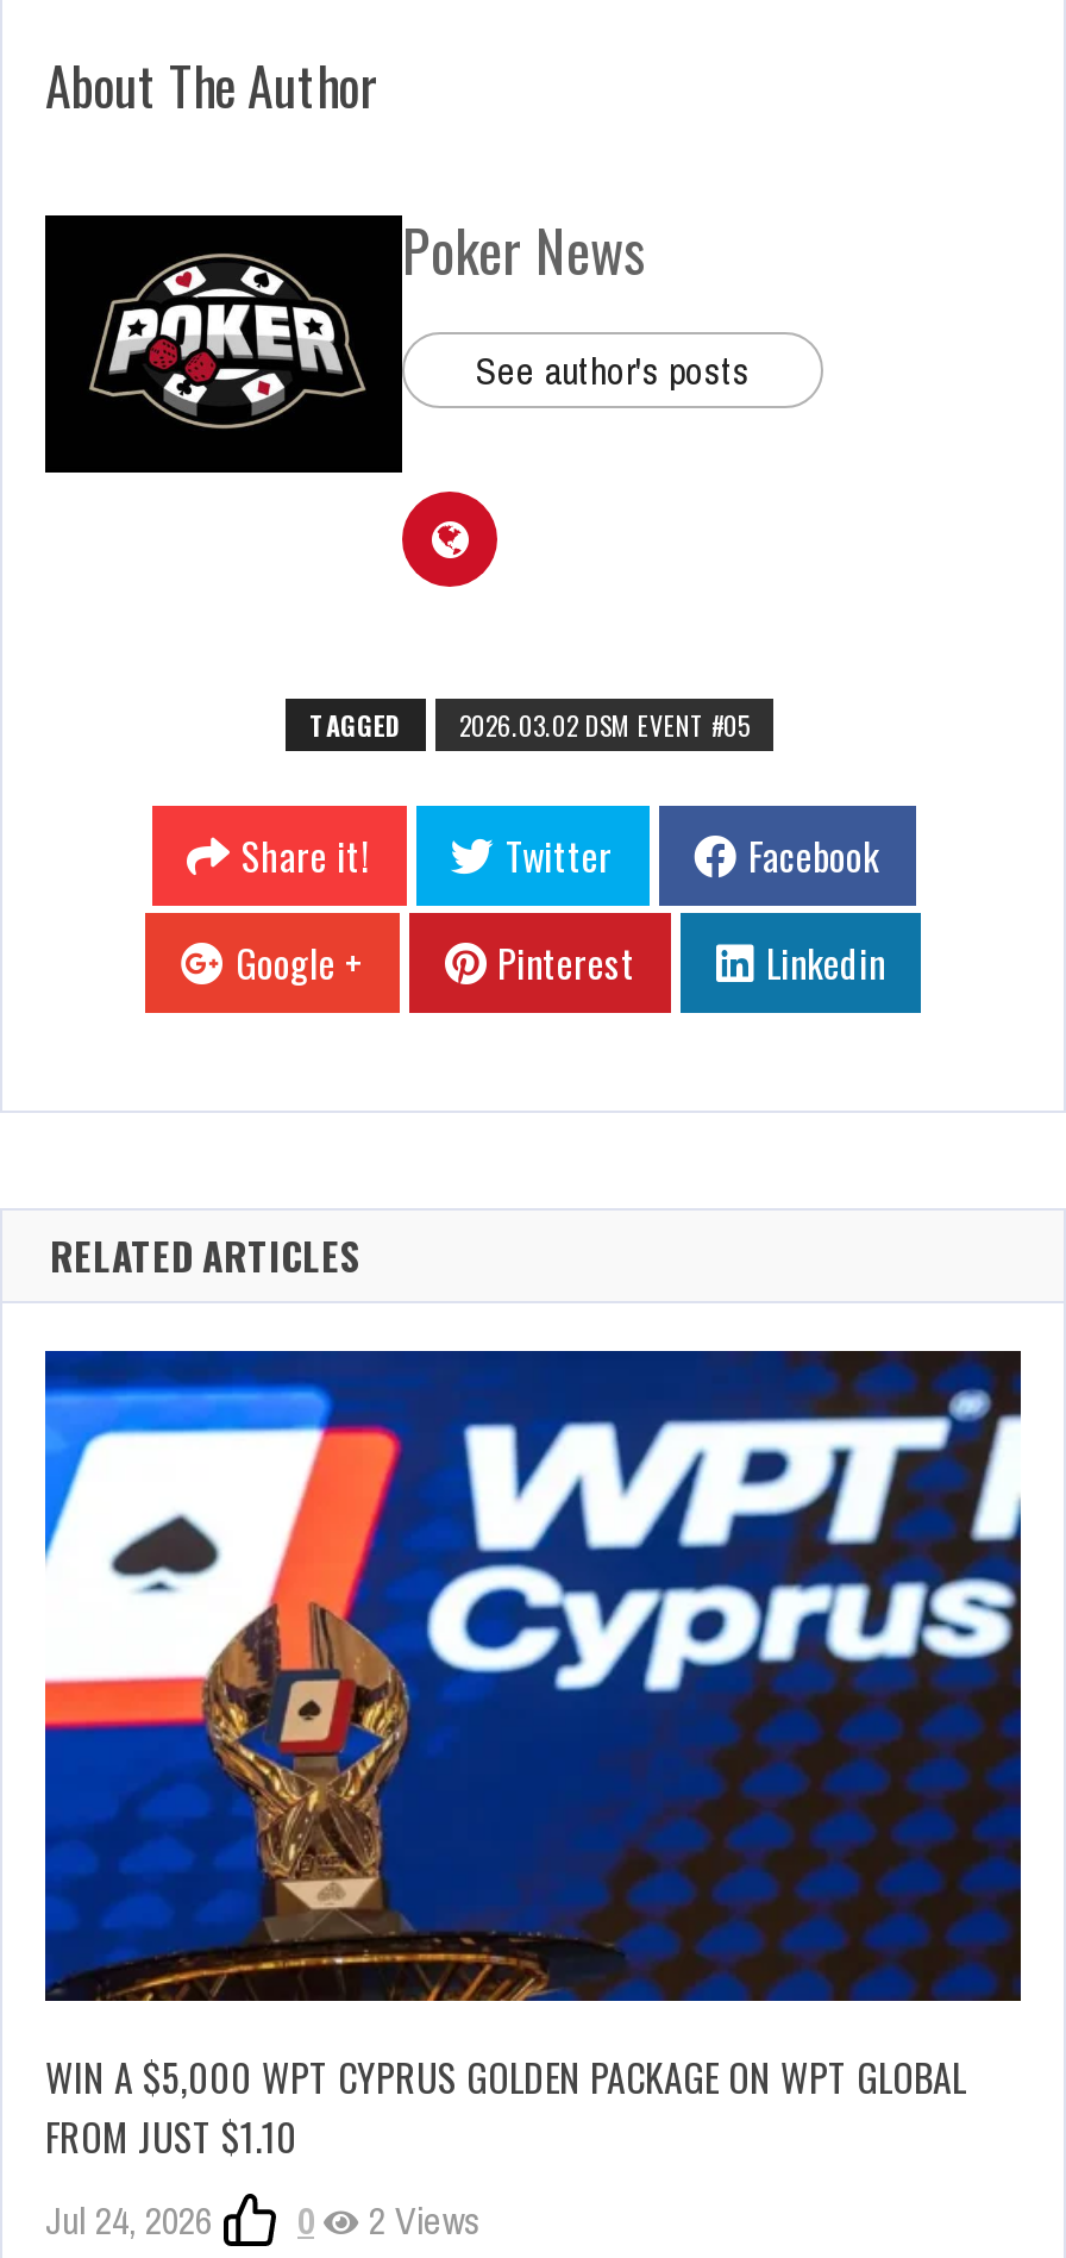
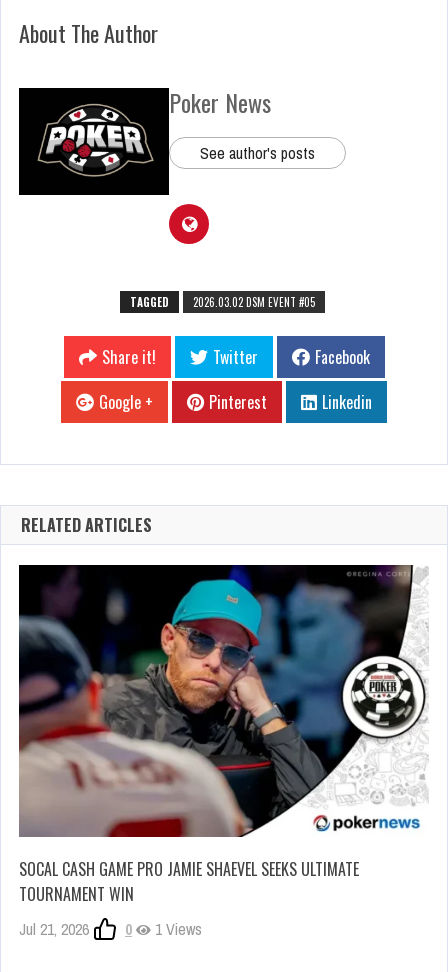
- [image]
- WIN A $5,000 WPT CYPRUS GOLDEN PACKAGE ON WPT GLOBAL
- FROM JUST $1.10
+ [image]
+ SOCAL CASH GAME PRO JAMIE SHAEVEL SEEKS ULTIMATE
+ TOURNAMENT WIN

- Jul 24, 2026
+ Jul 21, 2026

- 2 Views
+ 1 Views
